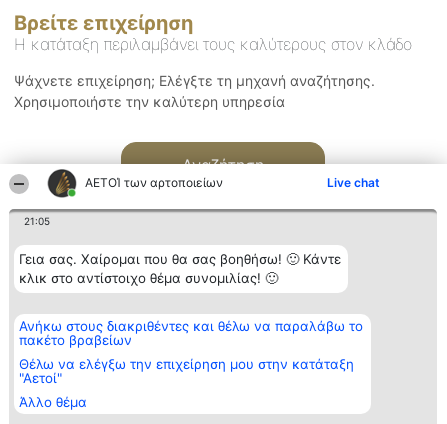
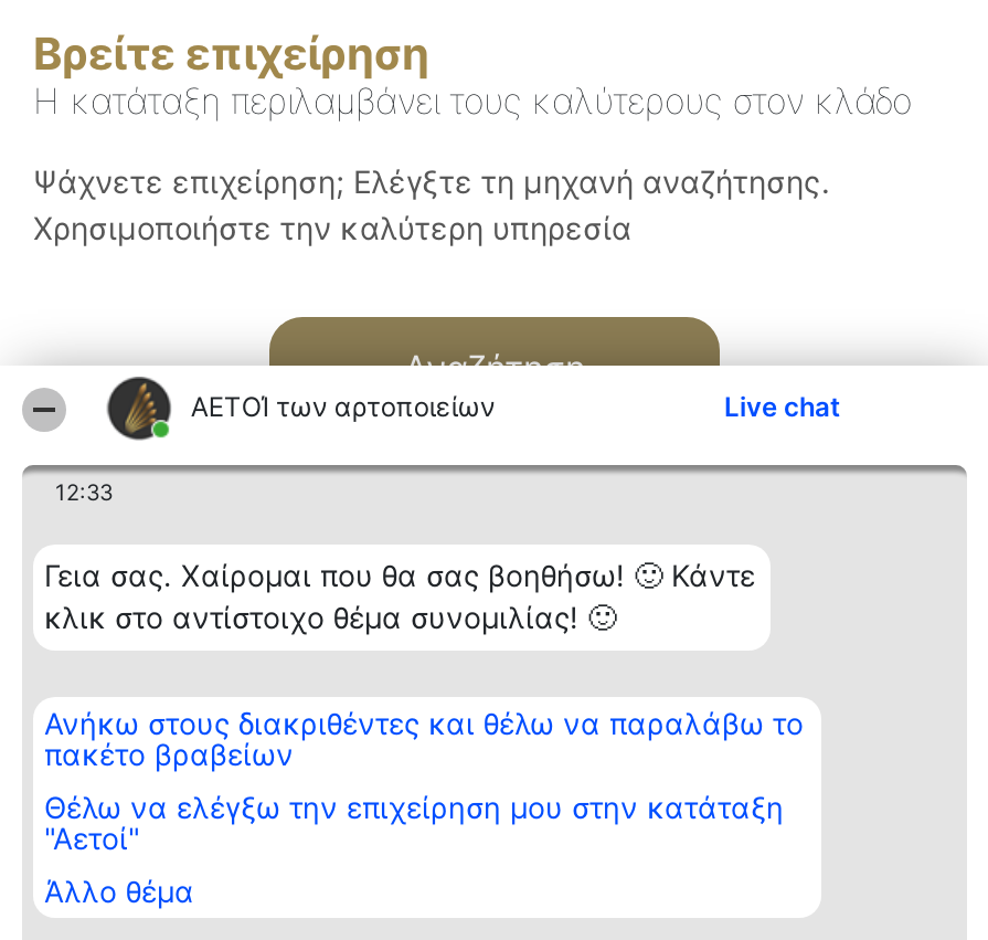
- 21:05
+ 12:33
